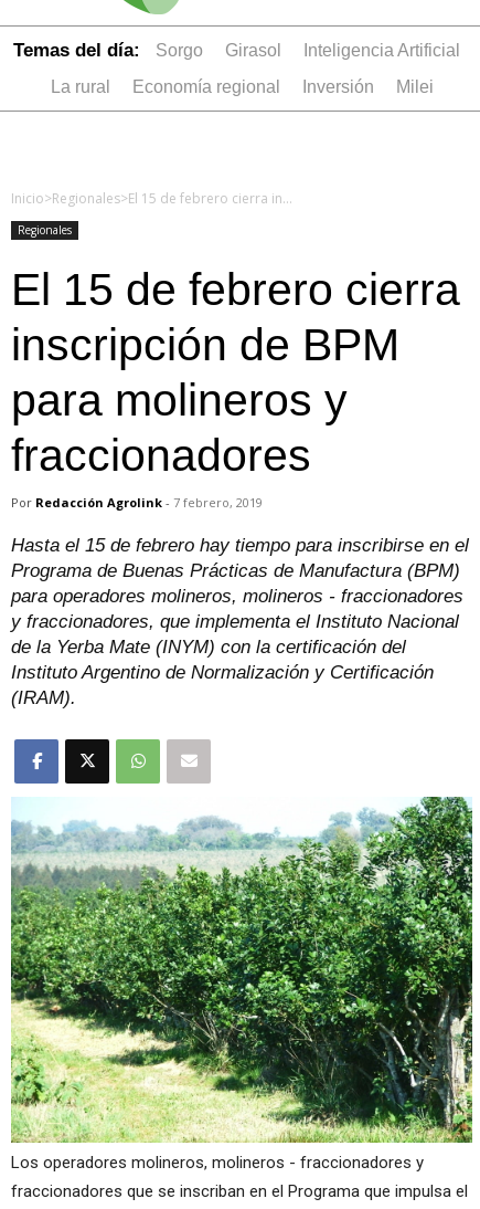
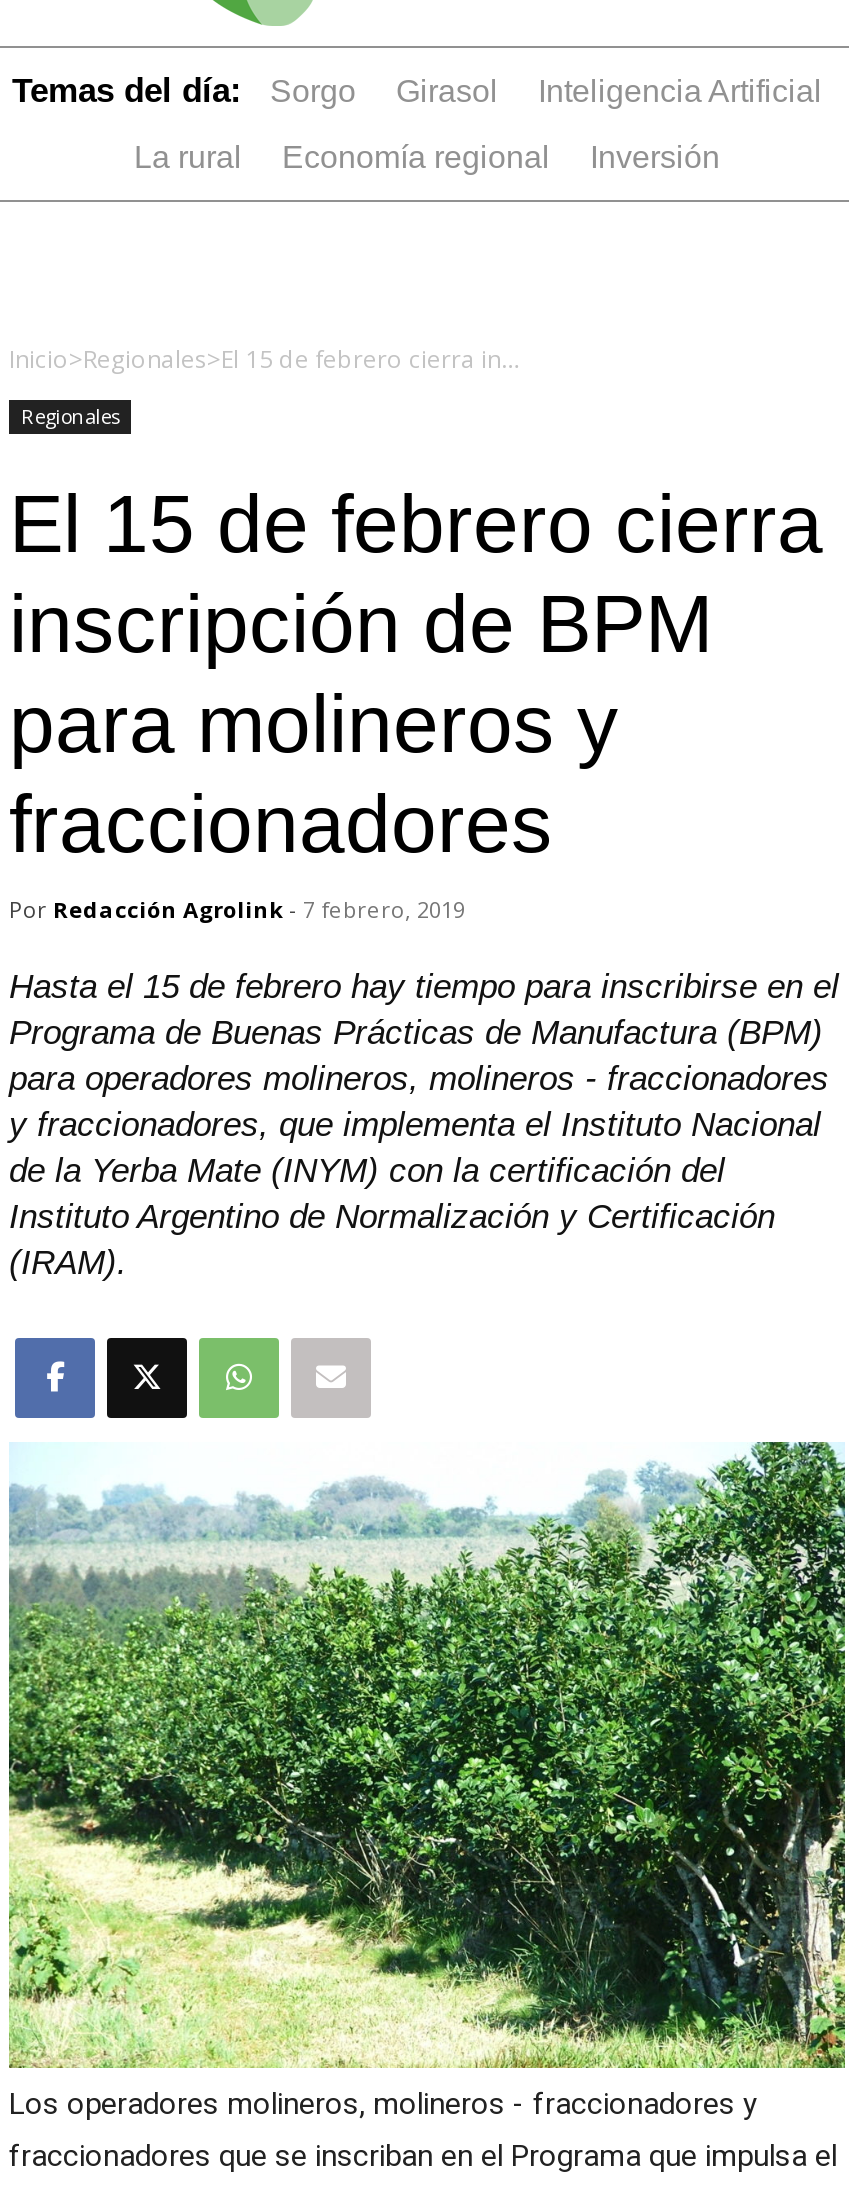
- Milei
